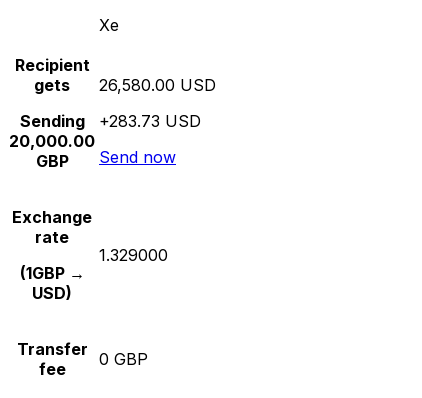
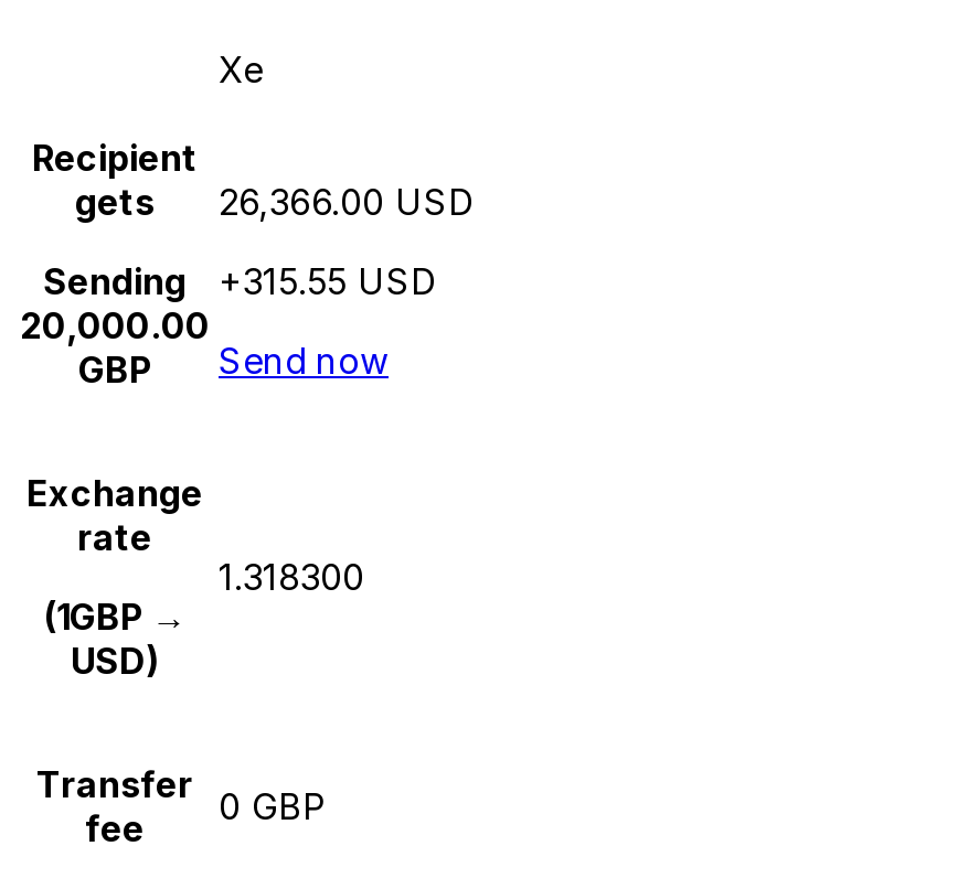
- gets 26,580.00 USD
+ gets 26,366.00 USD

- Sending +283.73 USD
+ Sending +315.55 USD

- 1.329000
+ 1.318300
